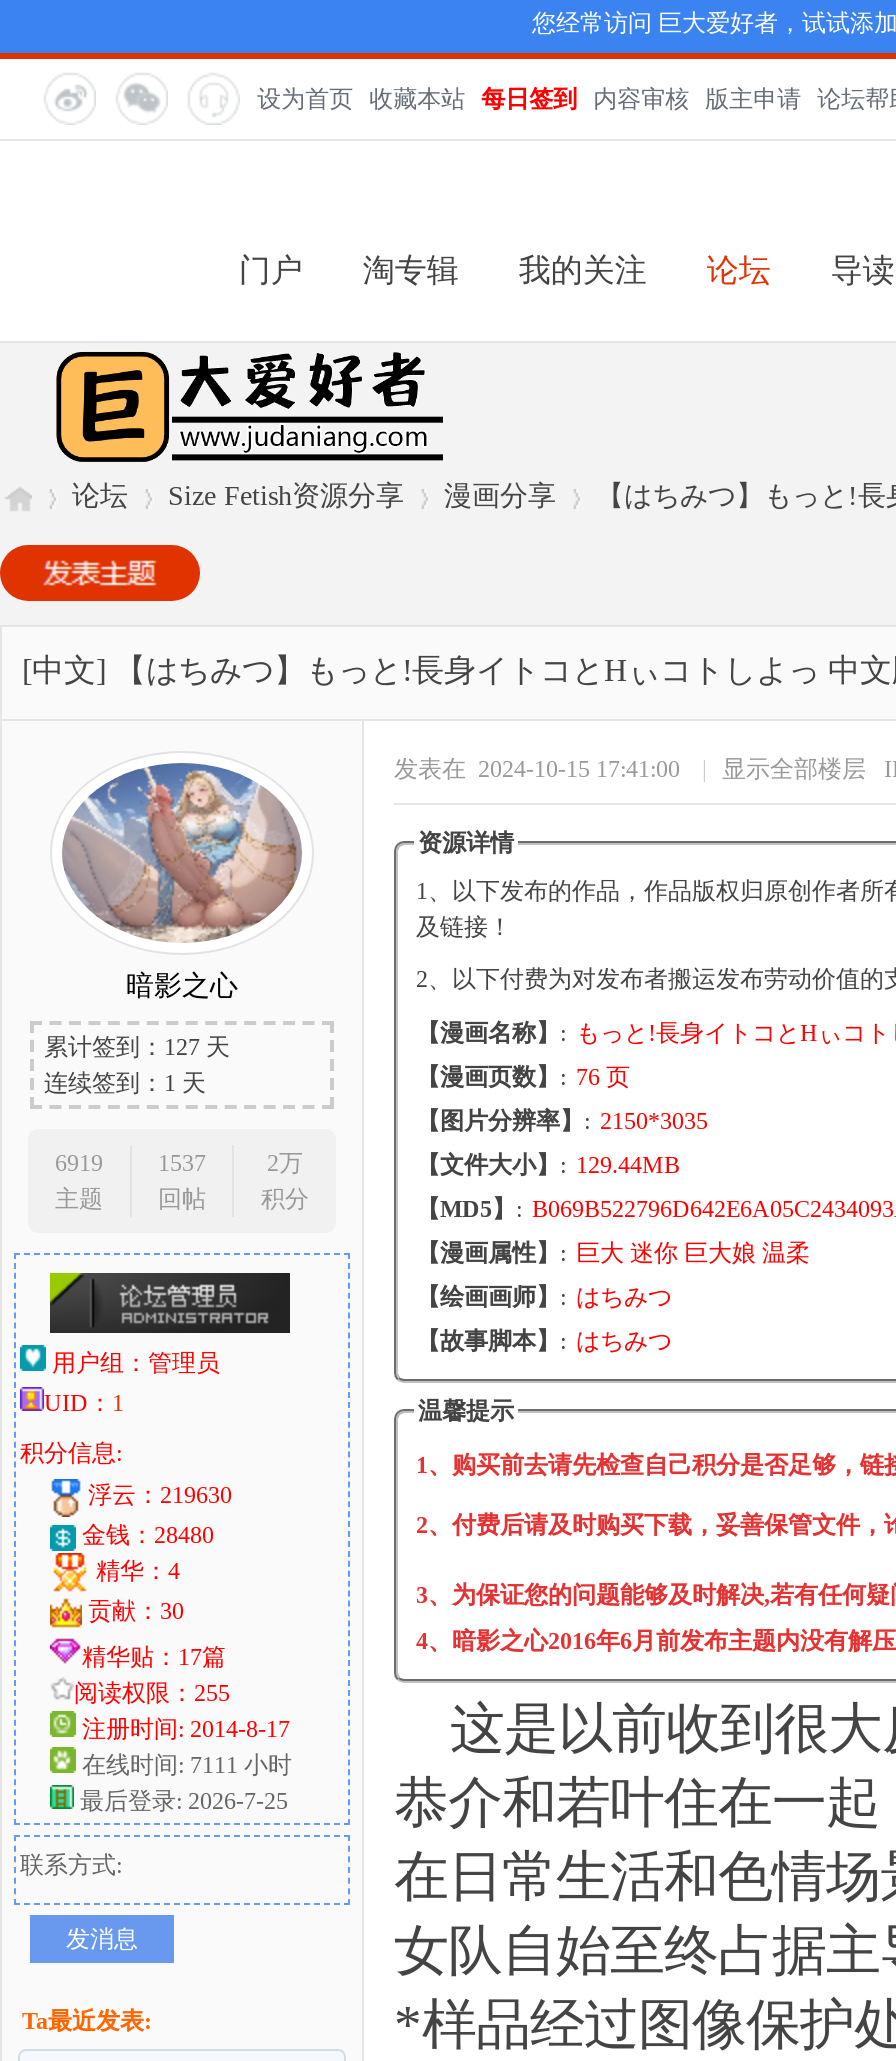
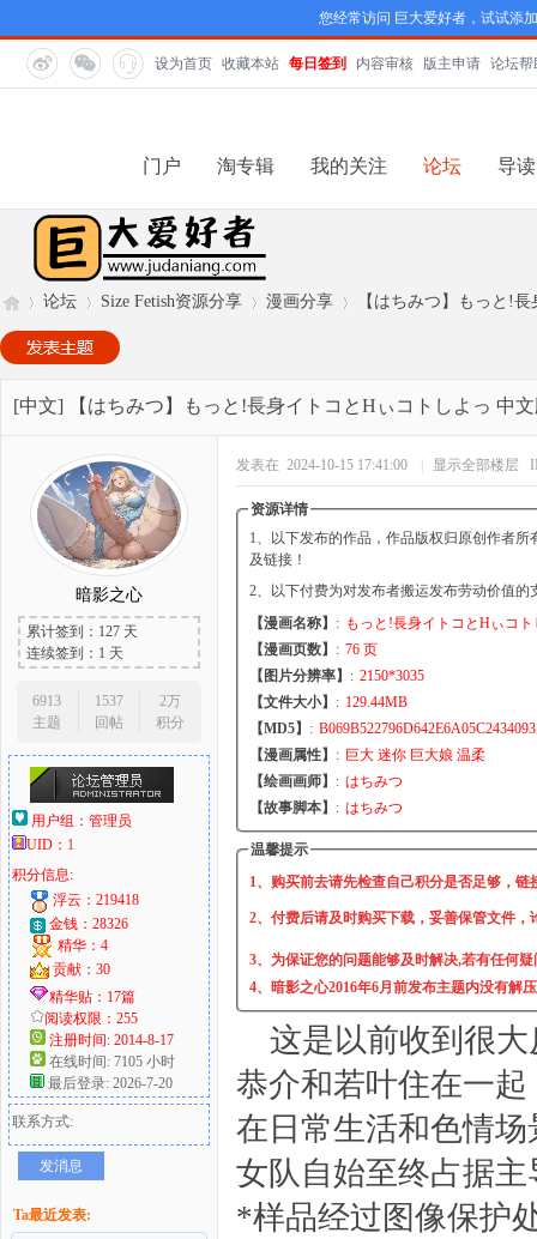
- 6919 1537
+ 6913 1537

- 浮云：219630
+ 浮云：219418

- 金钱：28480
+ 金钱：28326

- 在线时间: 7111 小时
+ 在线时间: 7105 小时

- 最后登录: 2026-7-25
+ 最后登录: 2026-7-20
